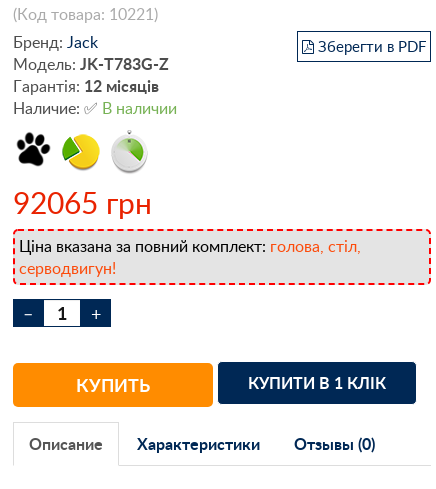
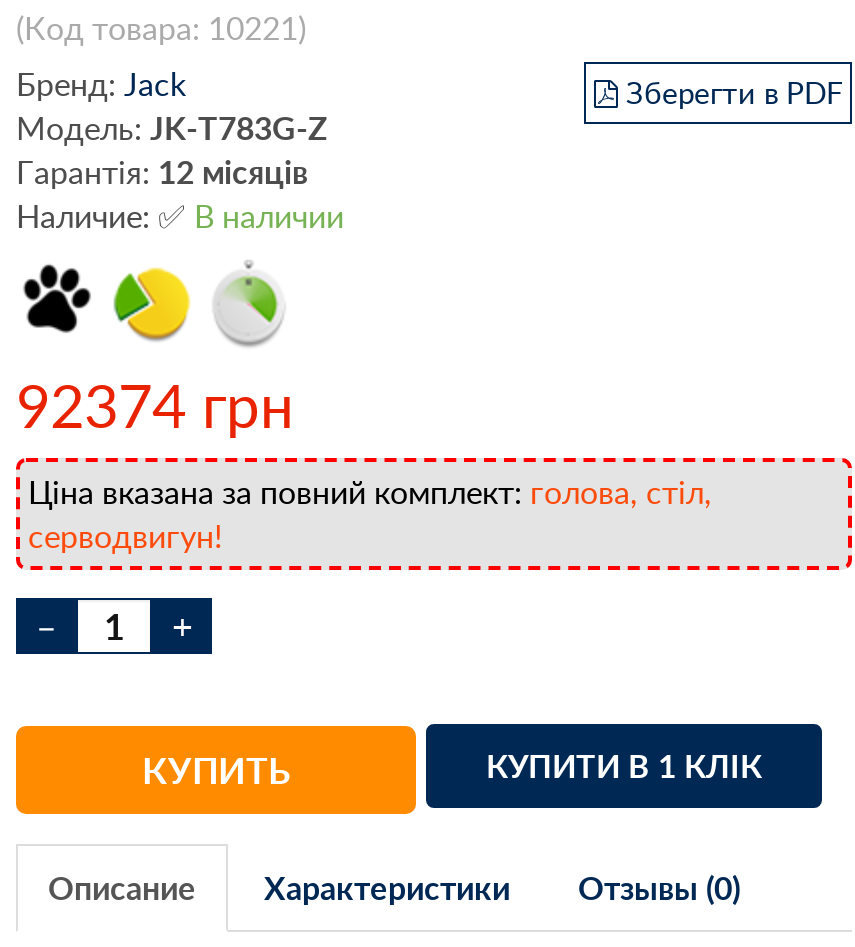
- 92065 грн
+ 92374 грн
